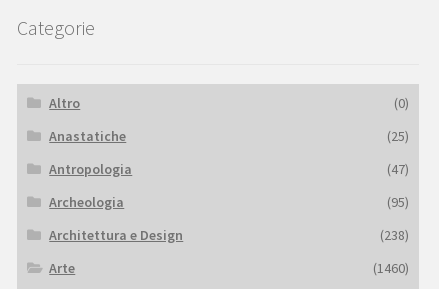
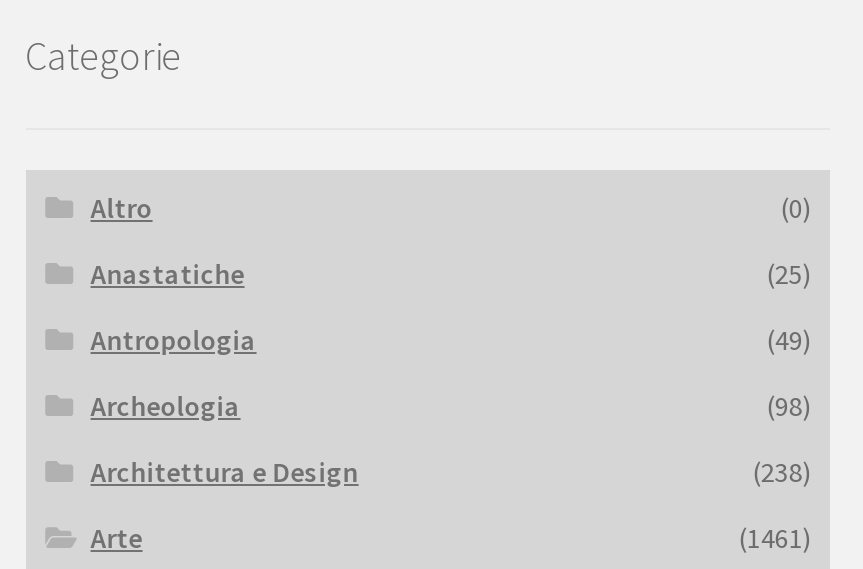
- (47)
+ (49)

- (95)
+ (98)

- (1460)
+ (1461)
